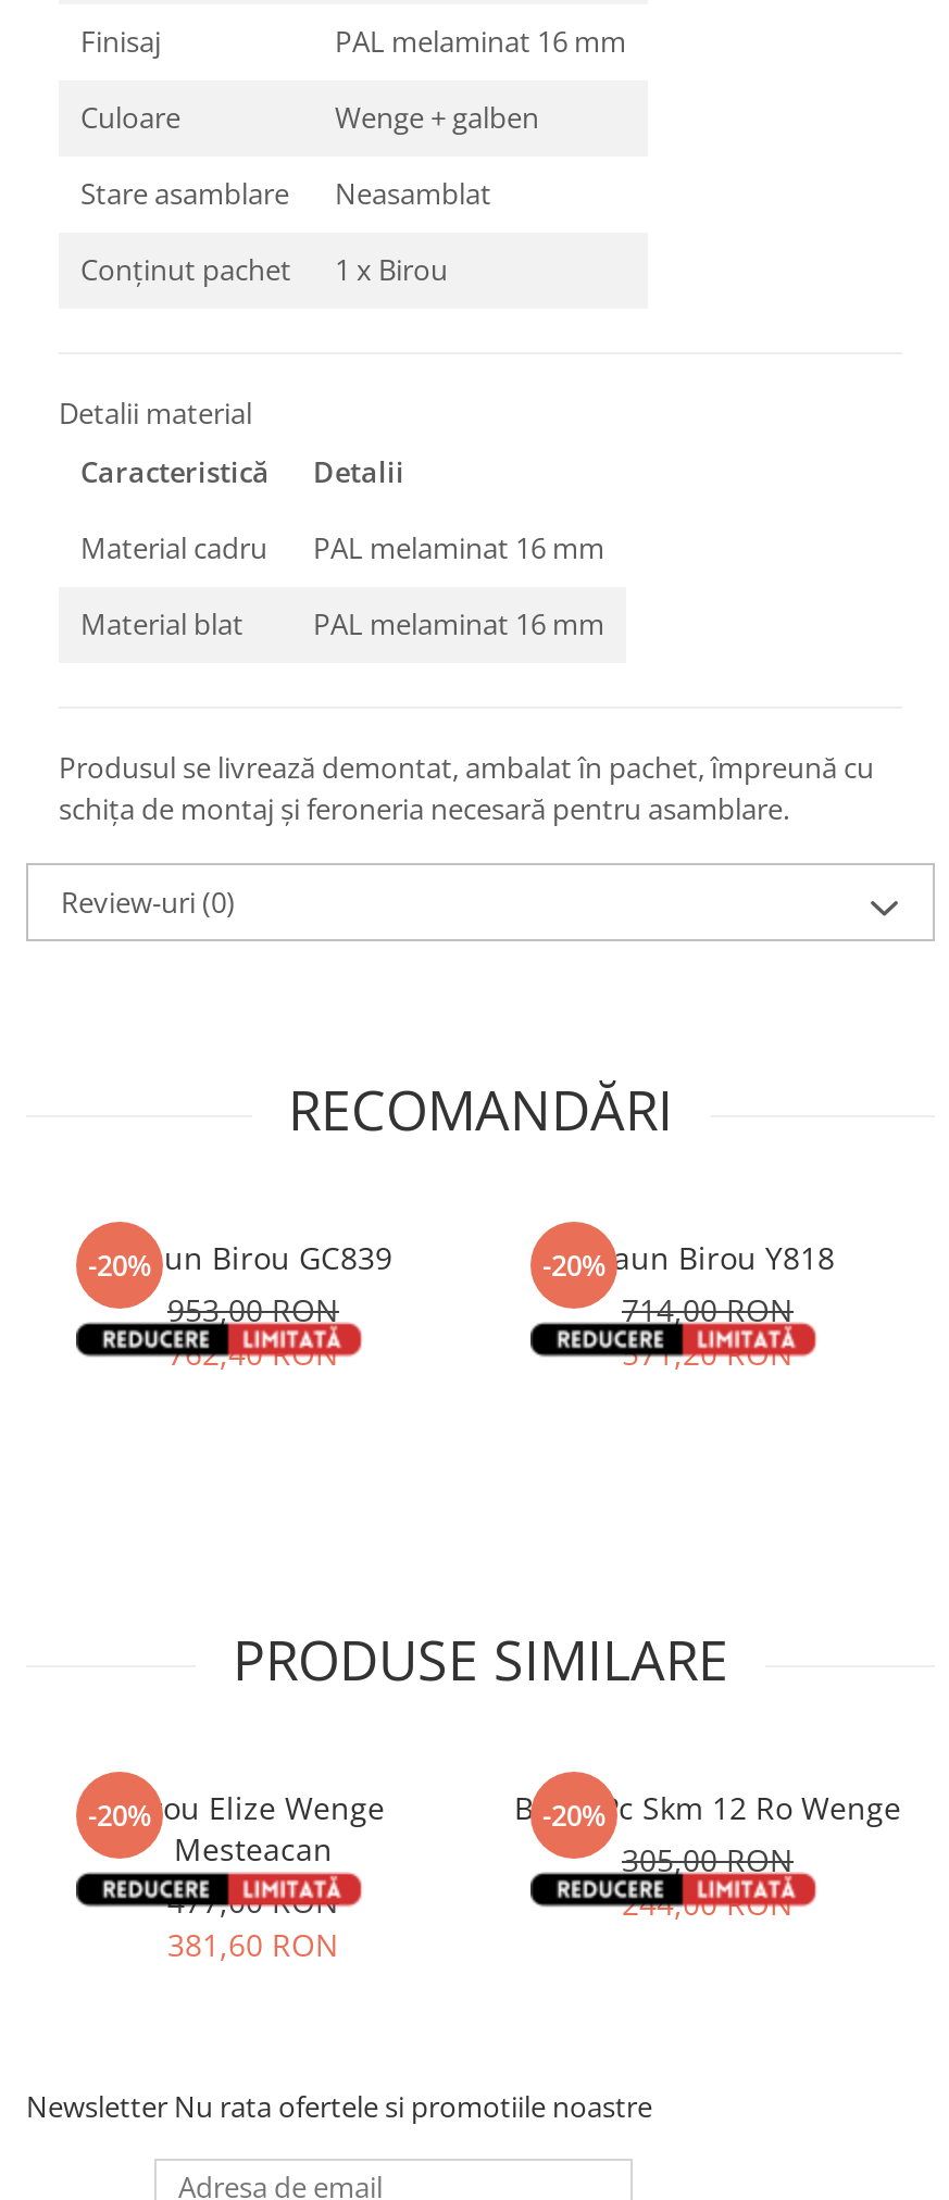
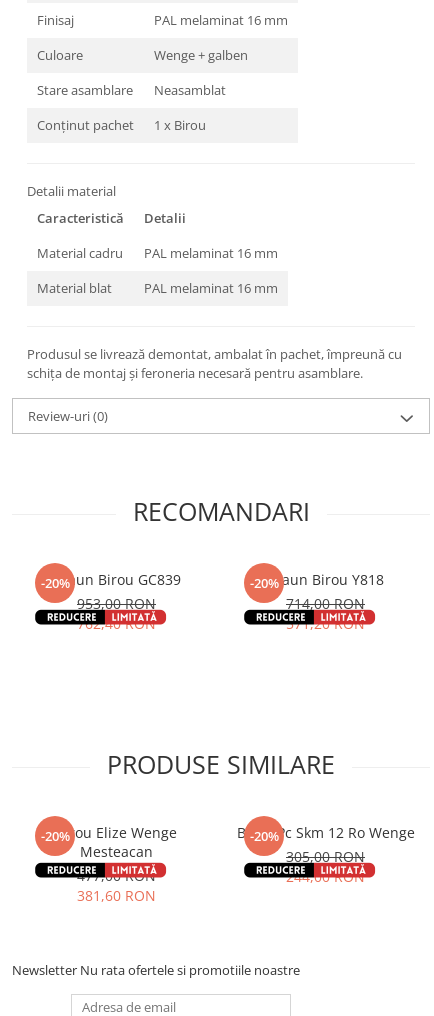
- RECOMANDĂRI
+ RECOMANDARI
